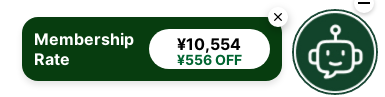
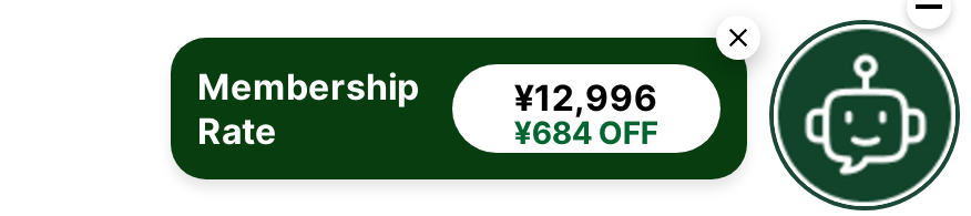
- ¥10,554
+ ¥12,996

- ¥556 OFF
+ ¥684 OFF
